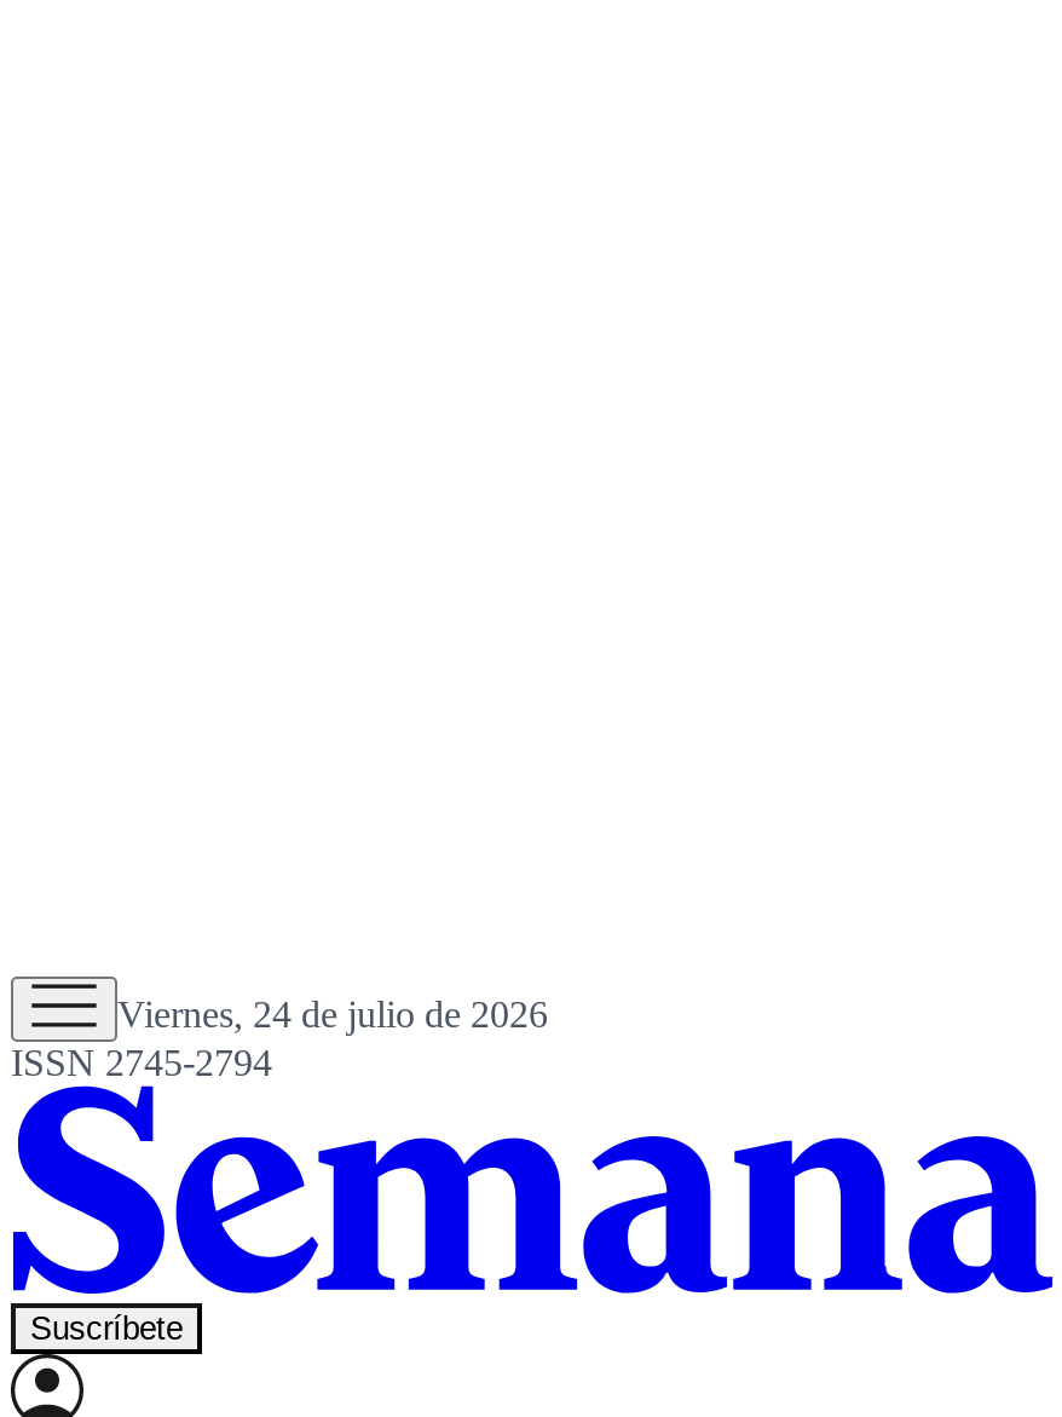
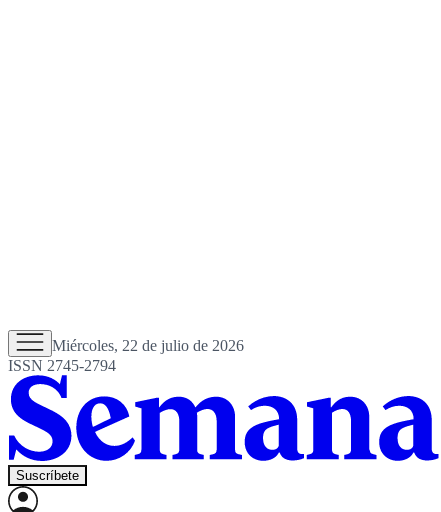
- Viernes, 24 de julio de 2026
+ Miércoles, 22 de julio de 2026
